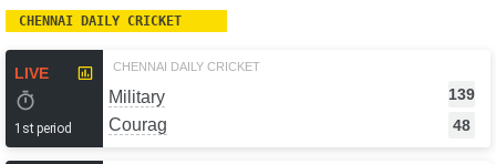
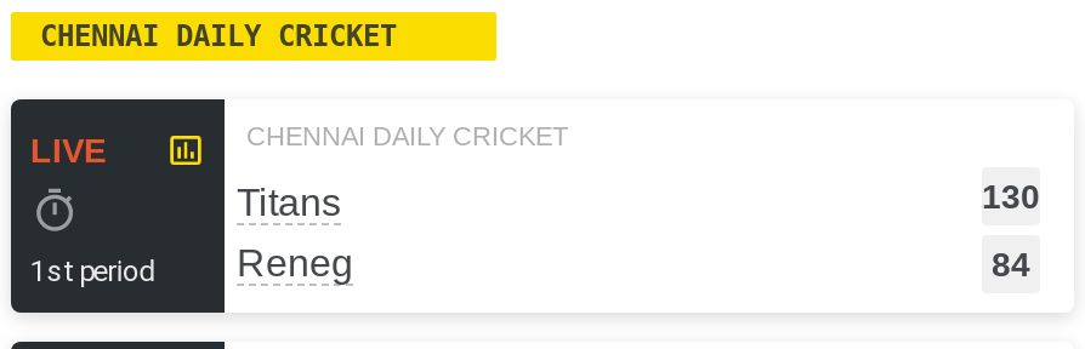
- Military
+ Titans

- 139
+ 130

- Courag
+ Reneg

- 48
+ 84
